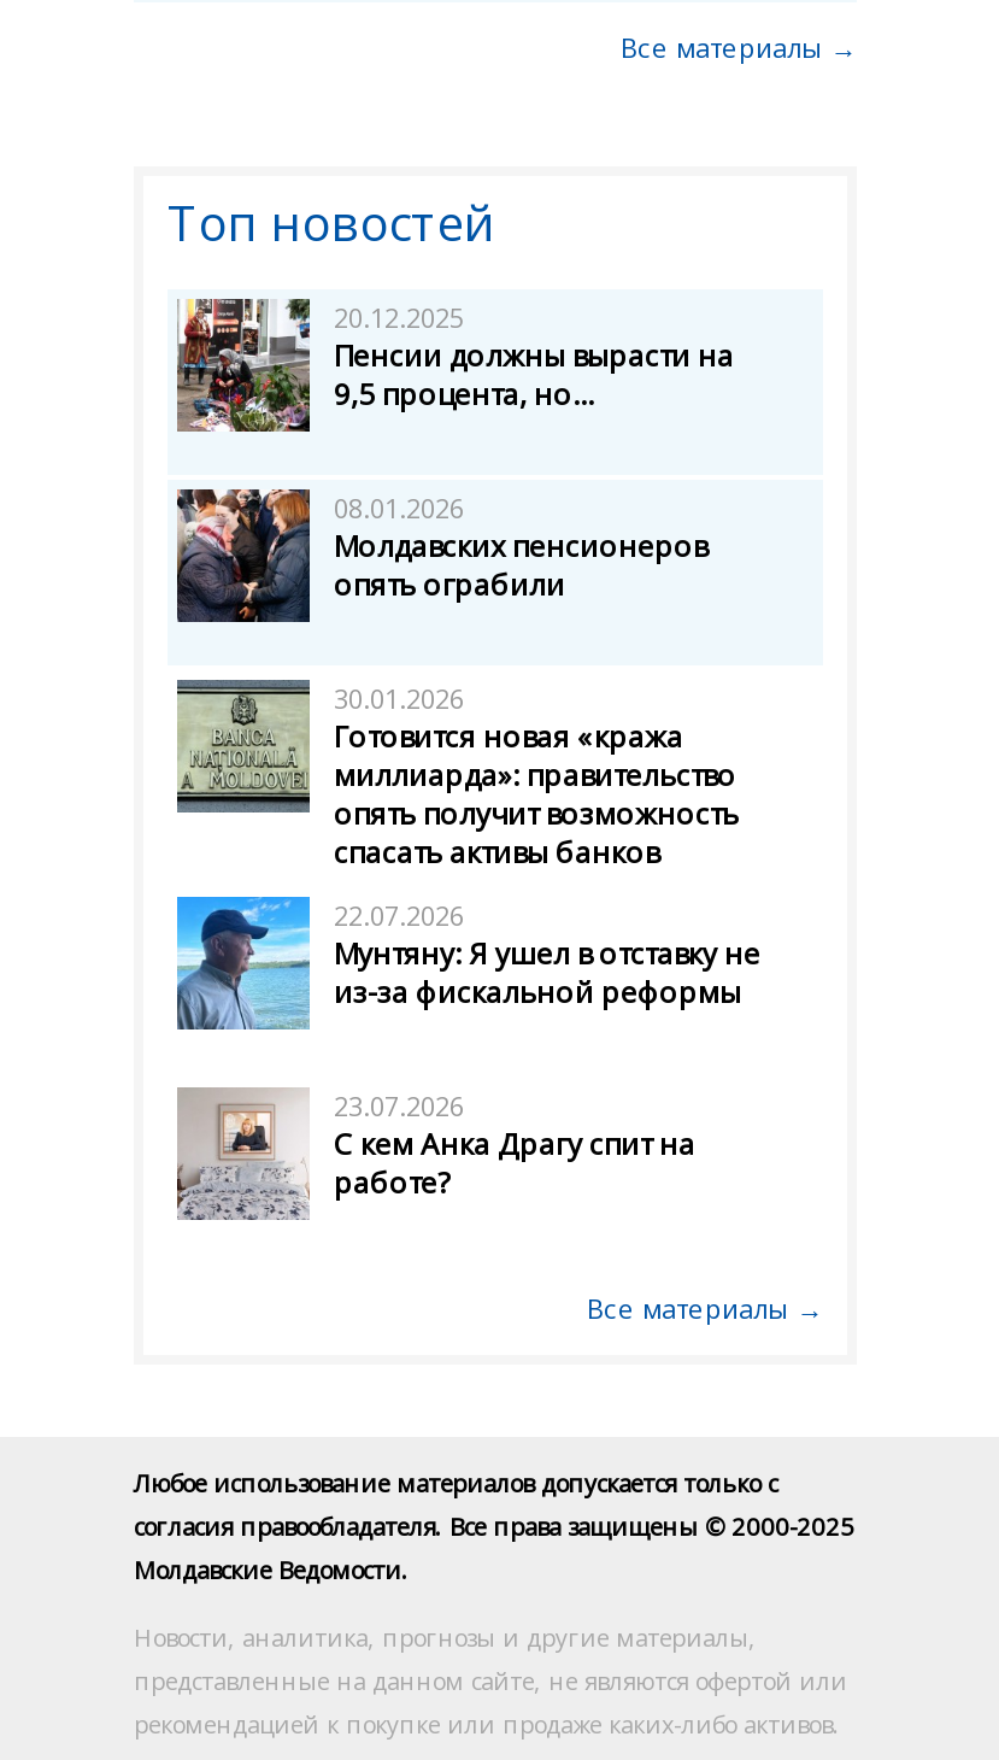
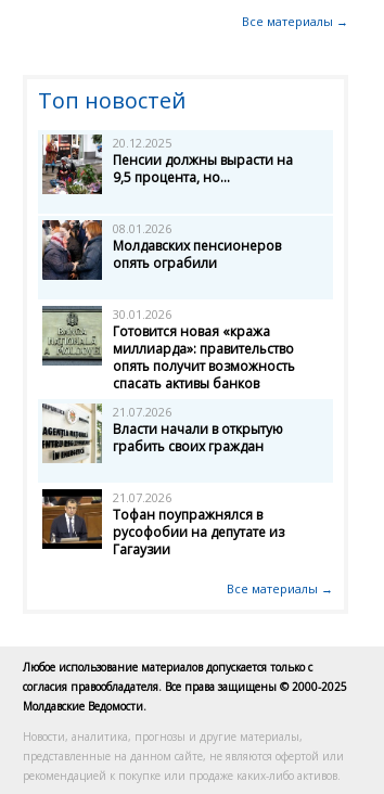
- [image]
- 22.07.2026
- Мунтяну: Я ушел в отставку не
- из-за фискальной реформы
+ [image]
+ 21.07.2026
+ Власти начали в открытую
+ грабить своих граждан

- [image]
- 23.07.2026
- С кем Анка Драгу спит на
- работе?
+ [image]
+ 21.07.2026
+ Тофан поупражнялся в
+ русофобии на депутате из
+ Гагаузии
